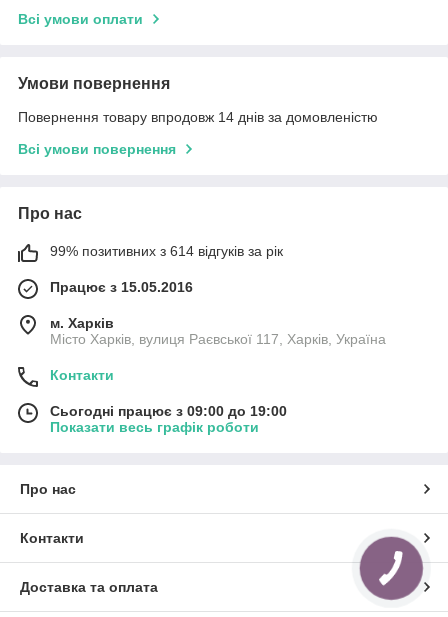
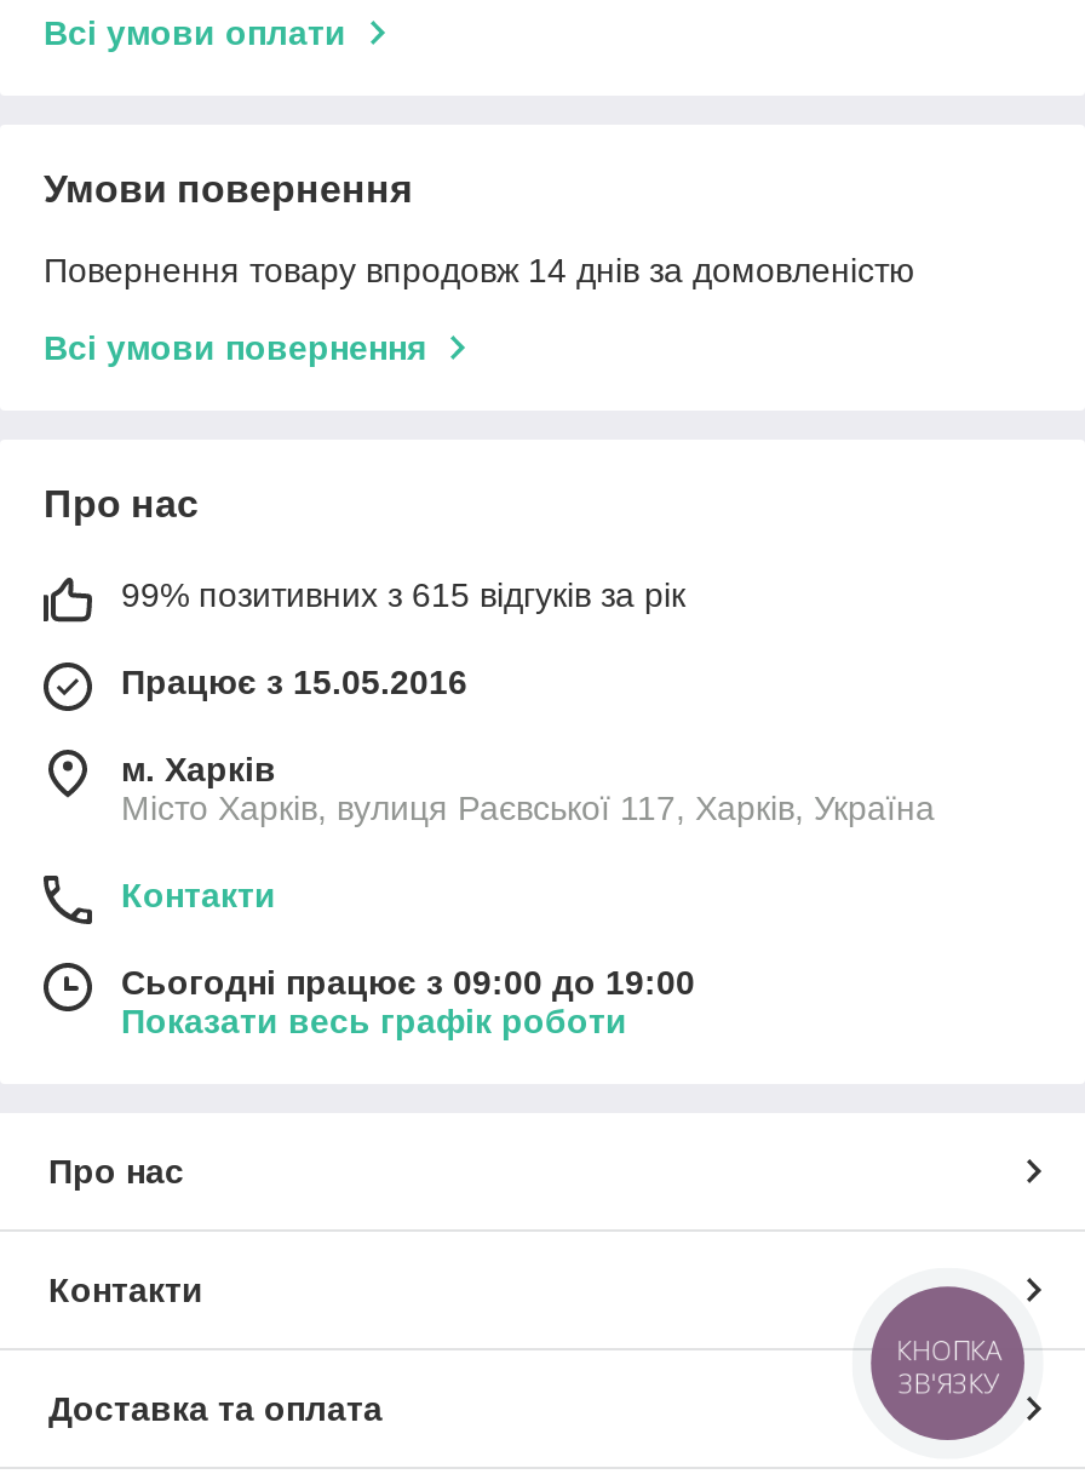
- 99% позитивних з 614 відгуків за рік
+ 99% позитивних з 615 відгуків за рік

+ КНОПКА
+ ЗВ'ЯЗКУ
